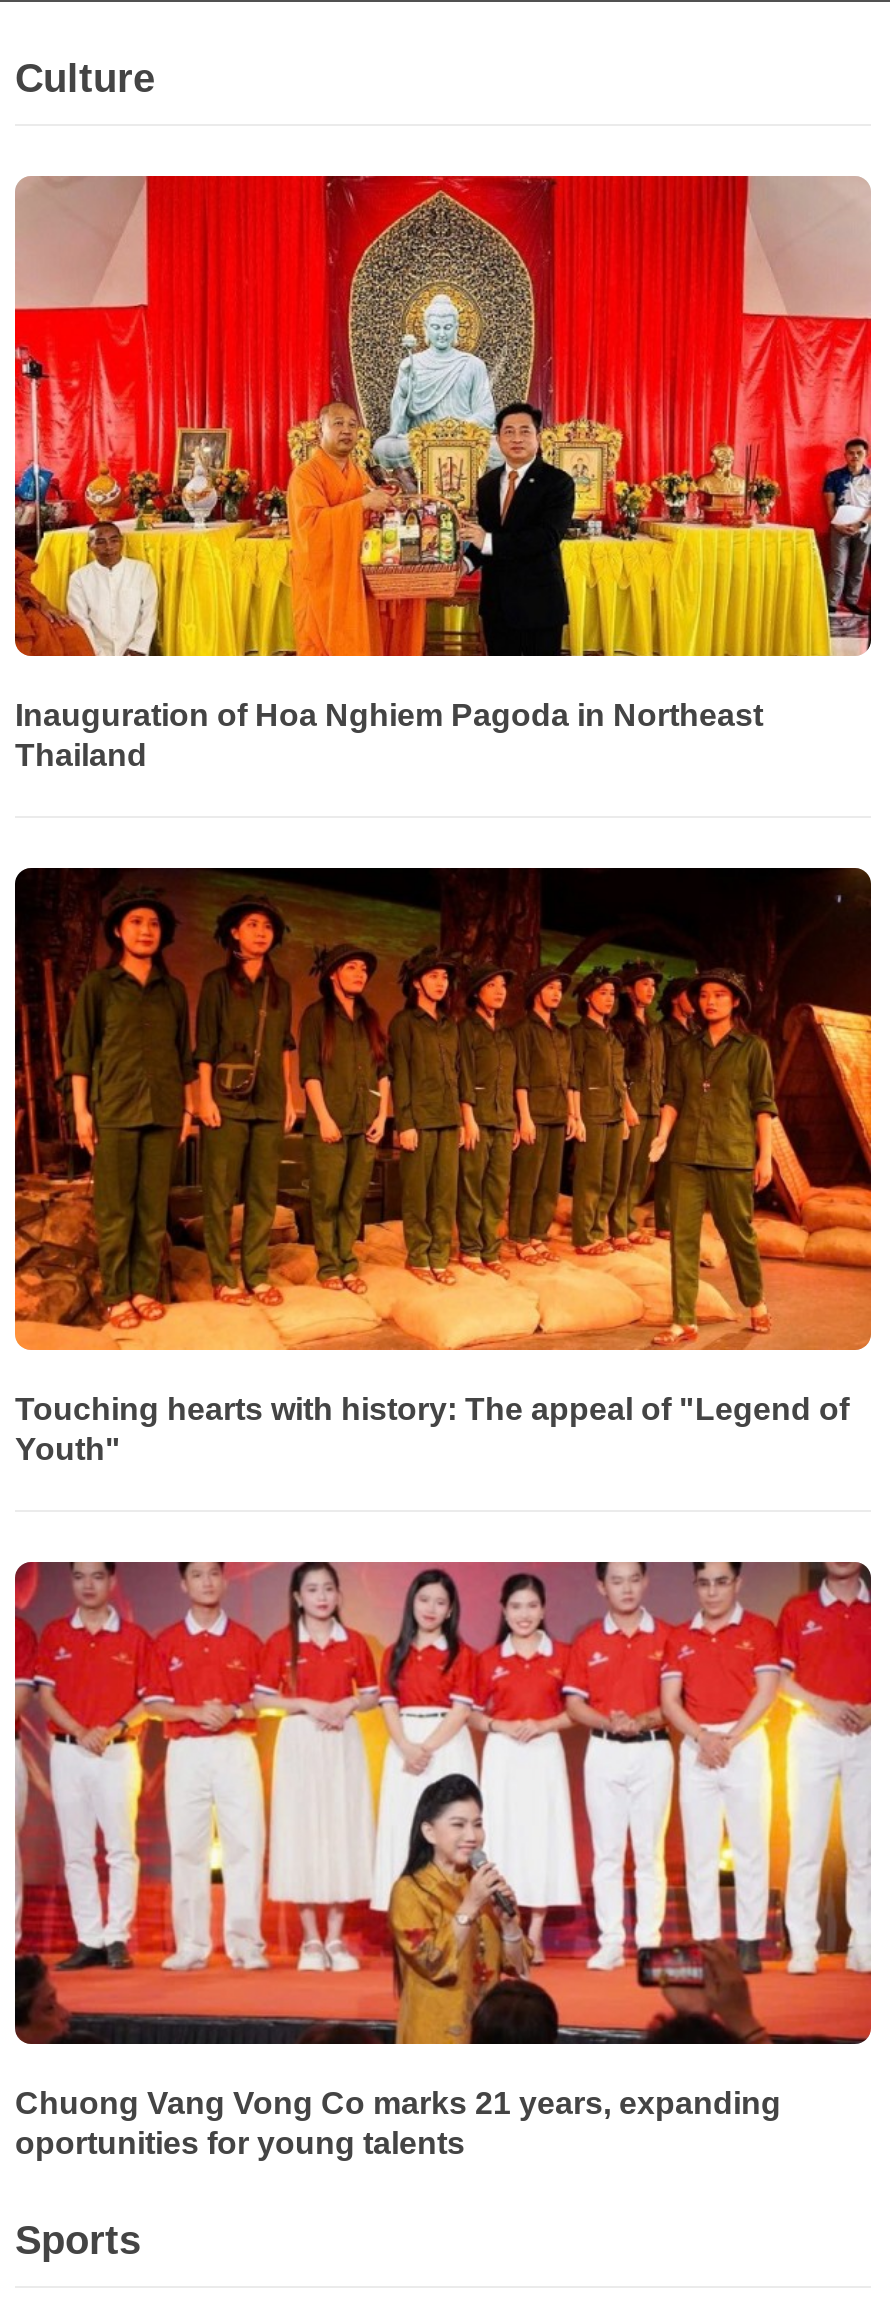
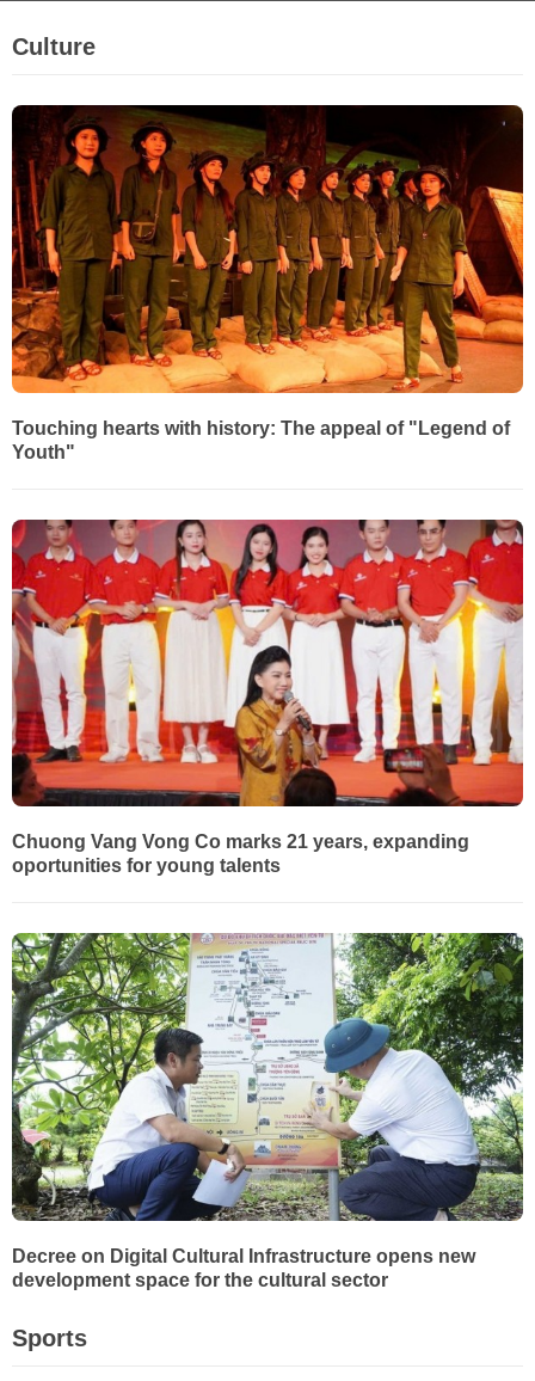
- [image]
- Inauguration of Hoa Nghiem Pagoda in Northeast
- Thailand

moved up: [image] | Touching hearts with history: The appeal of "Legend of | Youth" | Chuong Vang Vong Co marks 21 years, expanding | oportunities for young talents

+ [image]
+ Decree on Digital Cultural Infrastructure opens new
+ development space for the cultural sector
